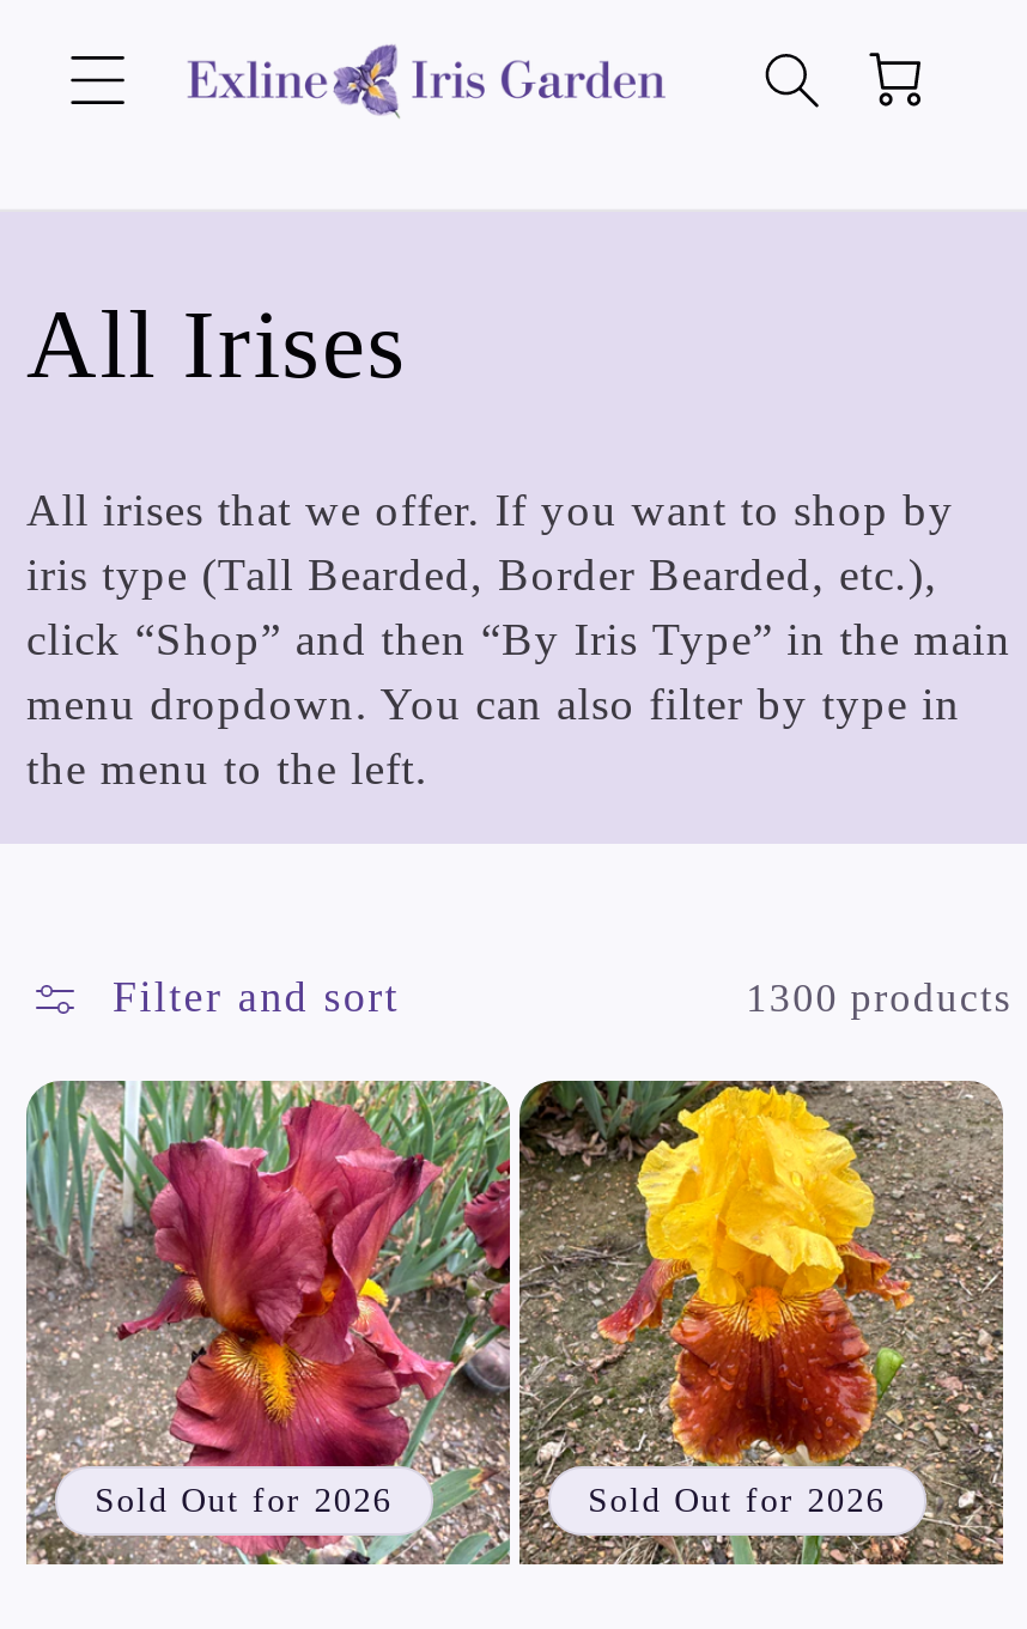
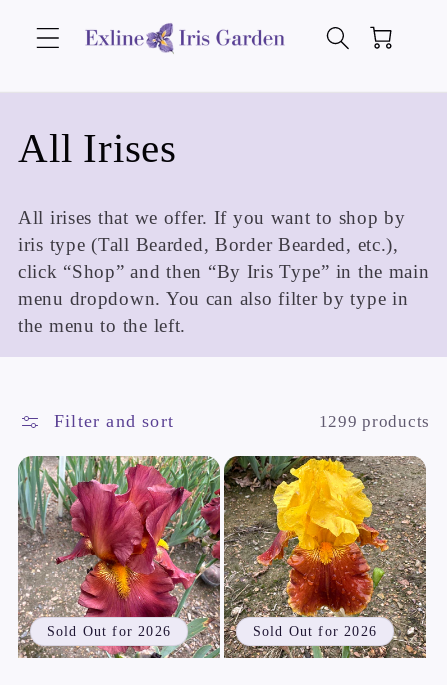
- 1300 products
+ 1299 products
